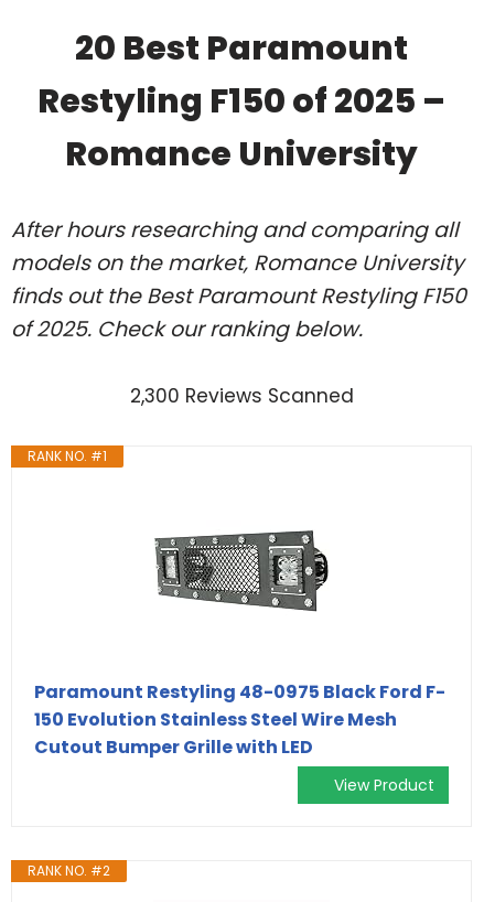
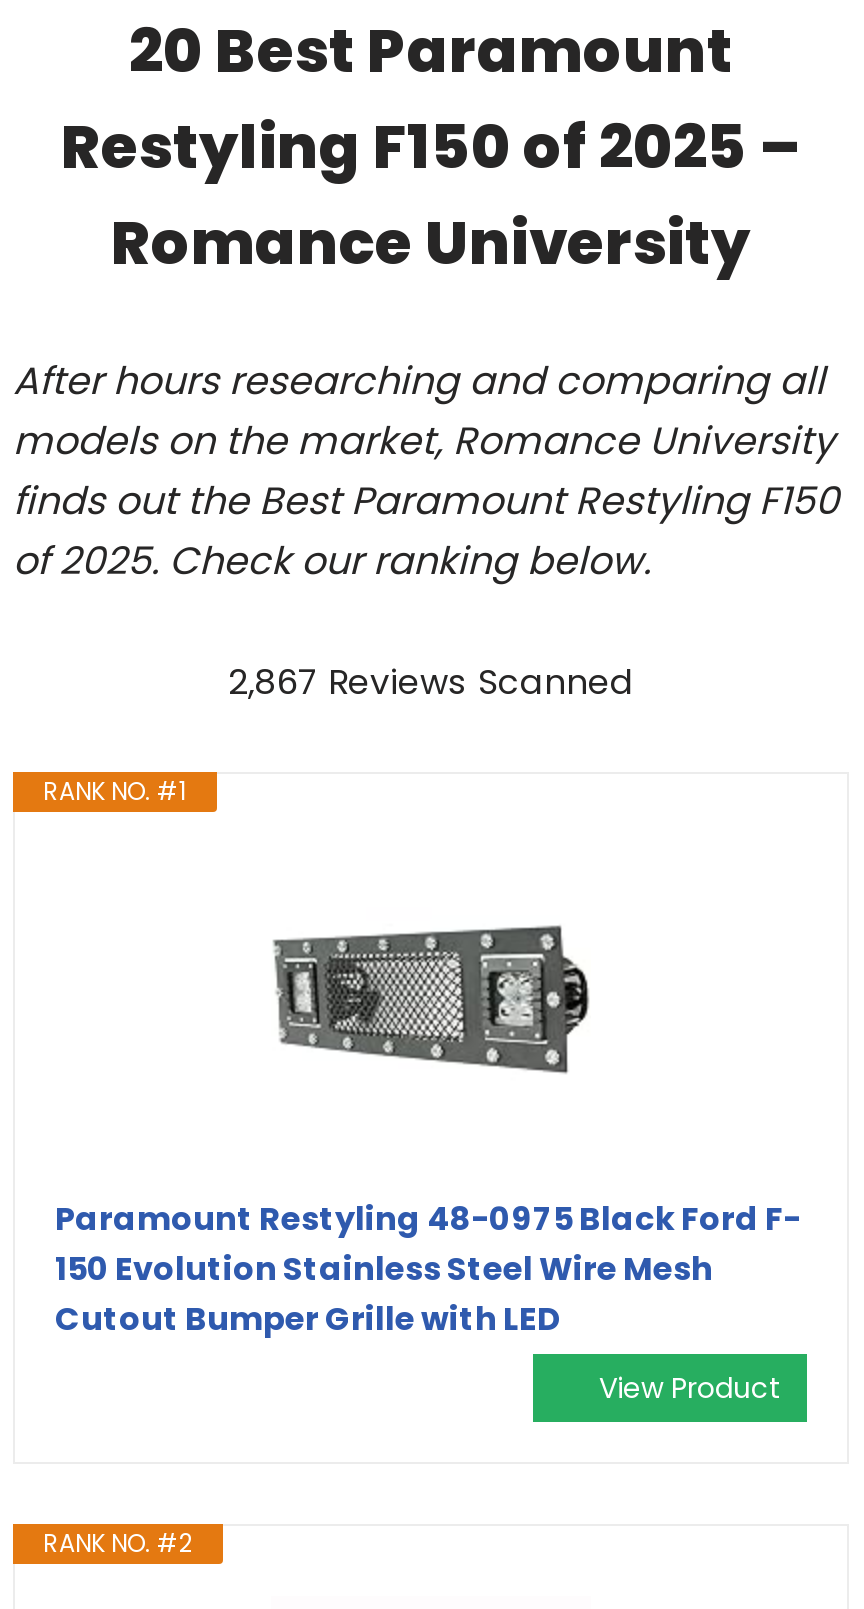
- 2,300 Reviews Scanned
+ 2,867 Reviews Scanned
